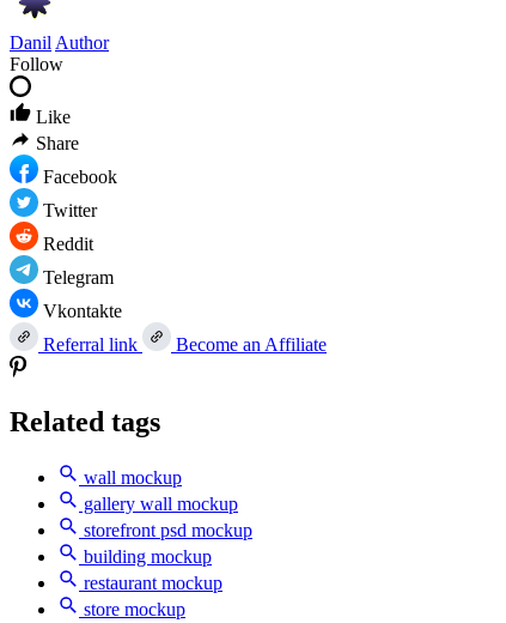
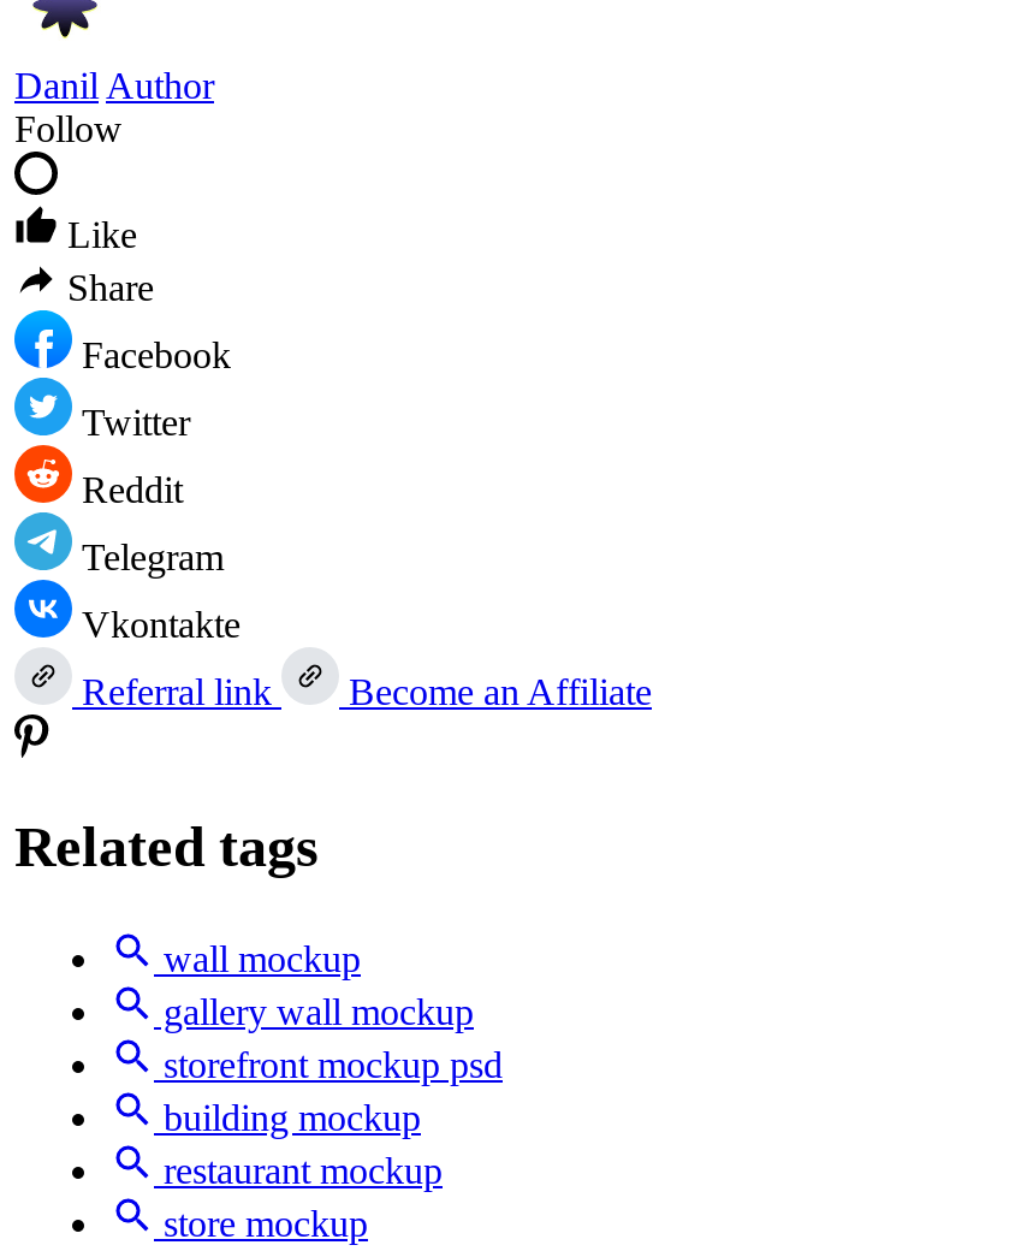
- storefront psd mockup
+ storefront mockup psd
